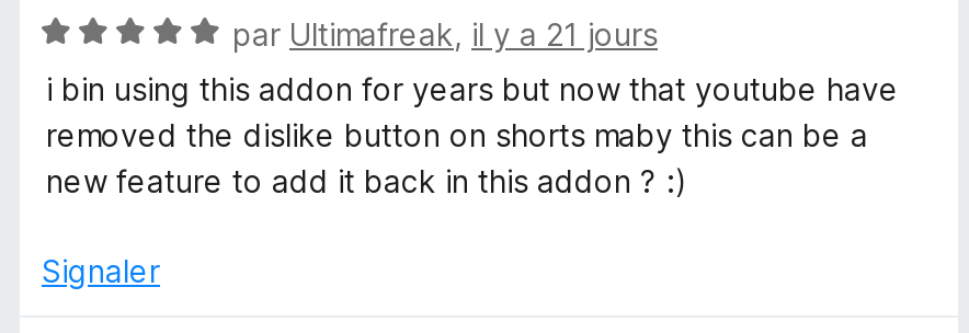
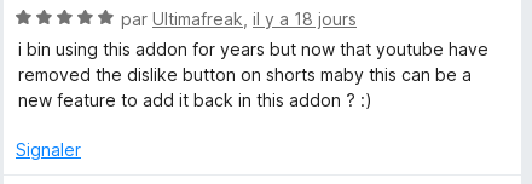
- par Ultimafreak, il y a 21 jours
+ par Ultimafreak, il y a 18 jours
